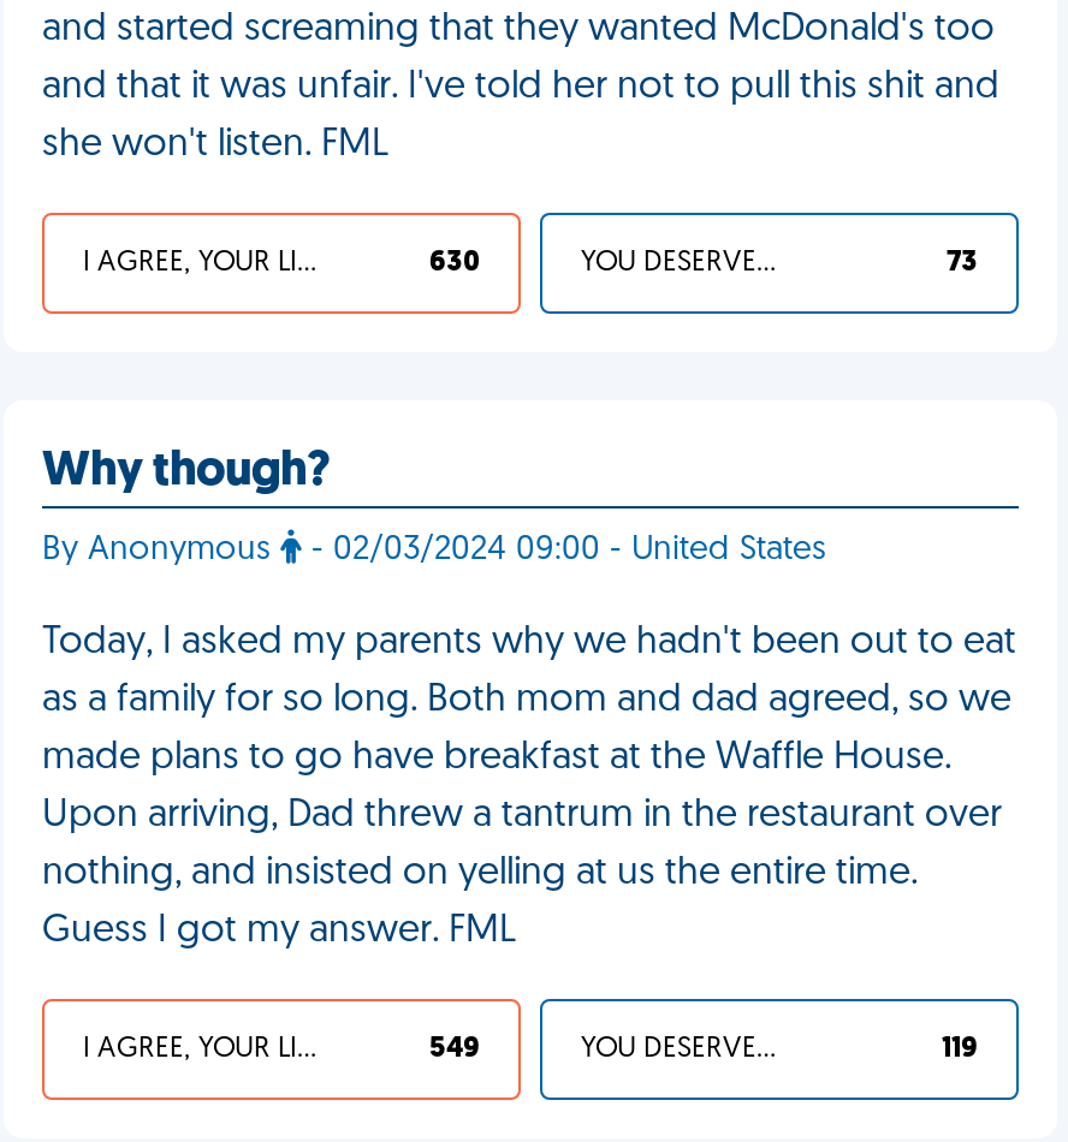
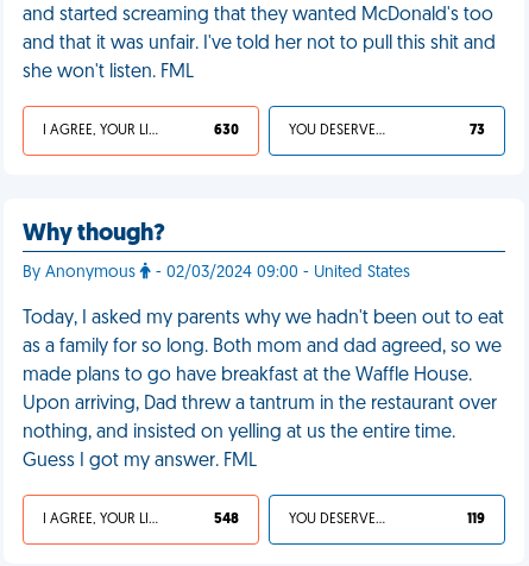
- 549
+ 548
